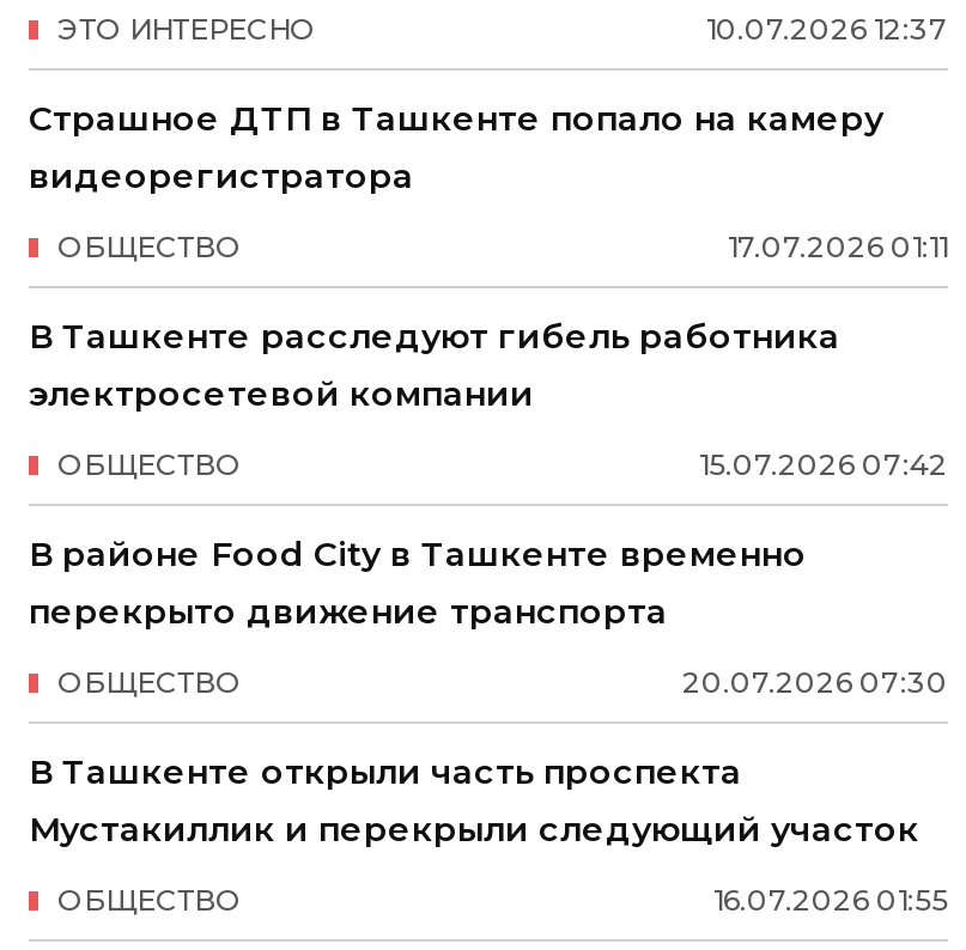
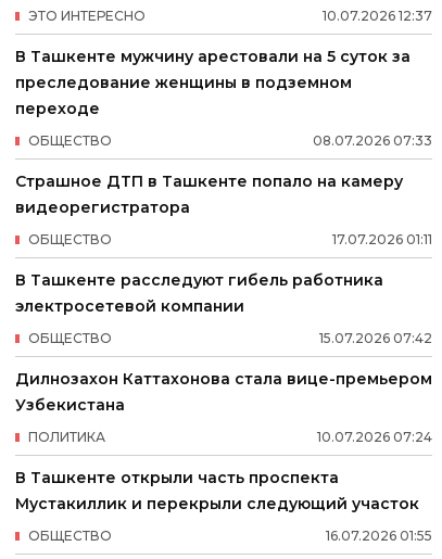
+ В Ташкенте мужчину арестовали на 5 суток за
+ преследование женщины в подземном
+ переходе
+ 08.07.2026 07:33
+ ОБЩЕСТВО

- В районе Food City в Ташкенте временно
- перекрыто движение транспорта
+ Дилнозахон Каттахонова стала вице-премьером
+ Узбекистана

- 20.07.2026 07:30
- ОБЩЕСТВО
+ 10.07.2026 07:24
+ ПОЛИТИКА
